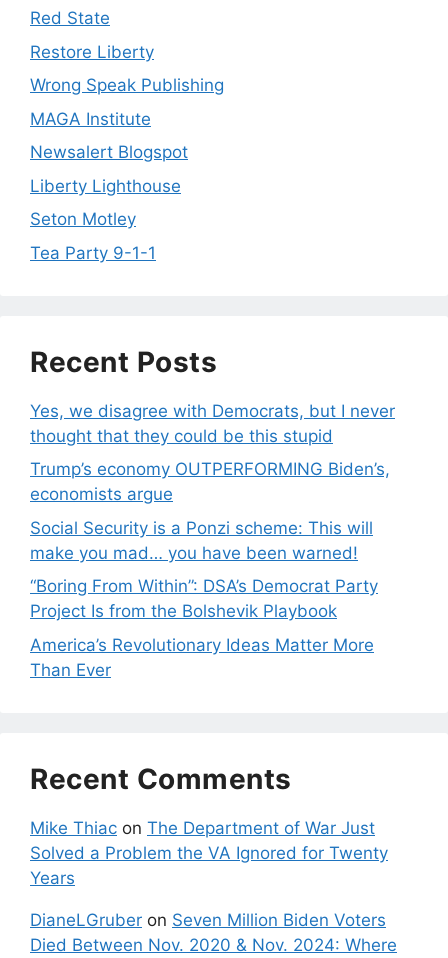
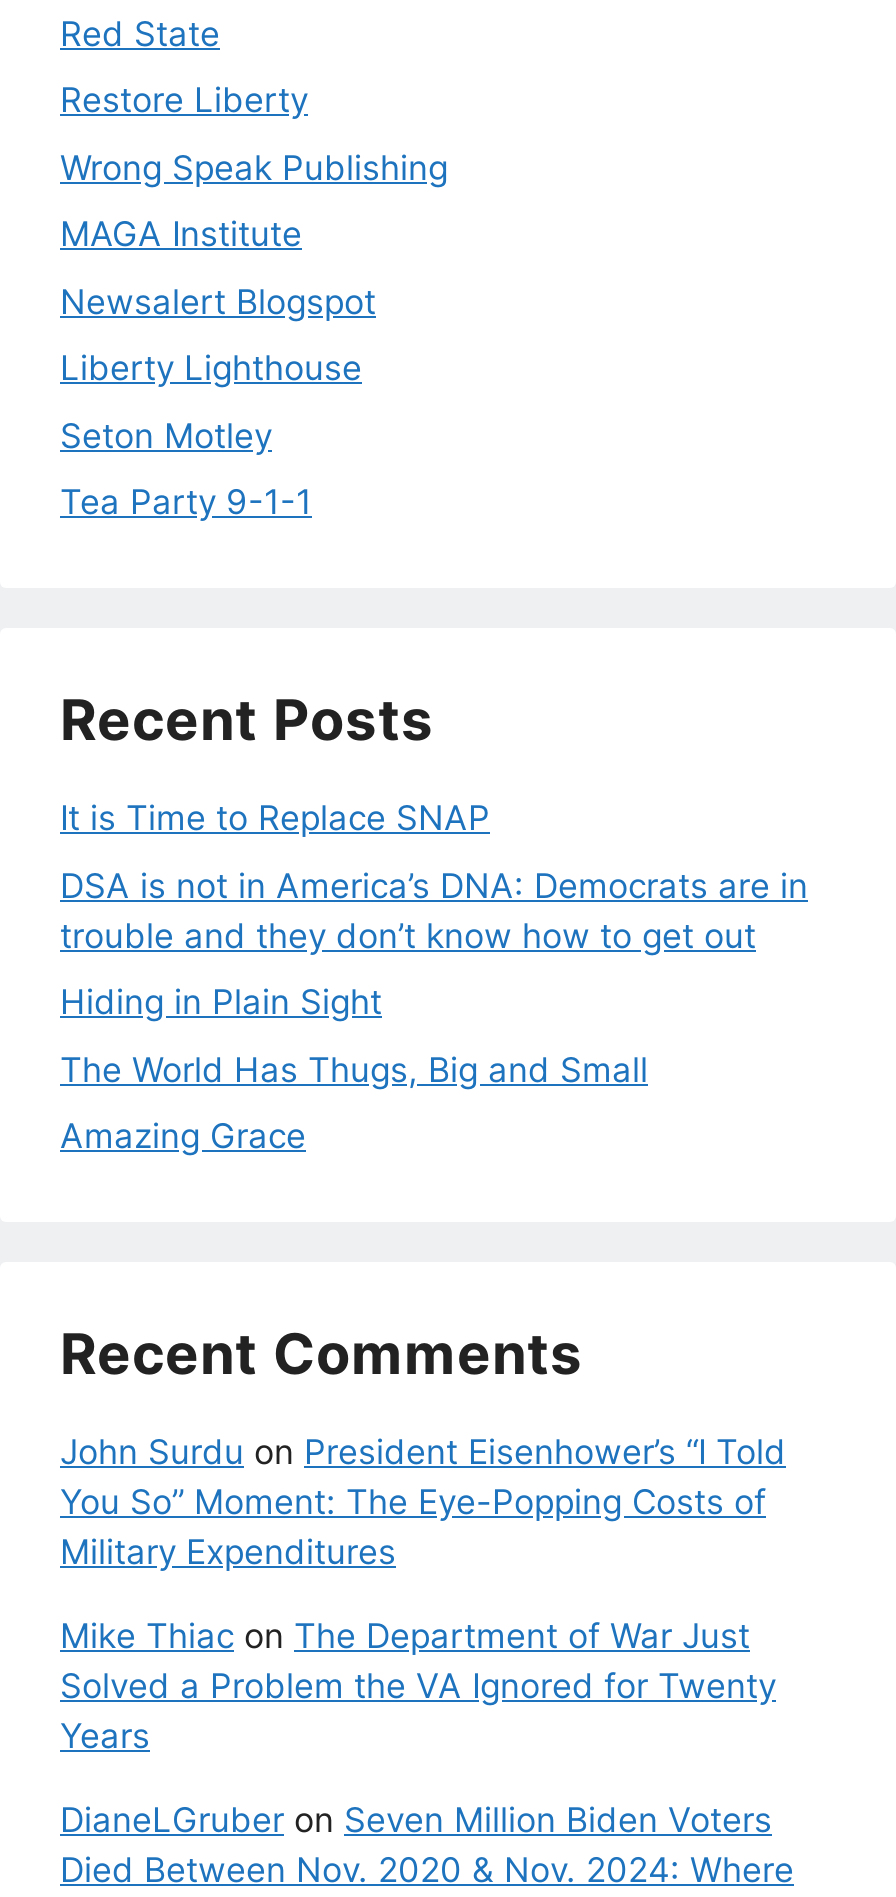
- Yes, we disagree with Democrats, but I never
- thought that they could be this stupid
+ It is Time to Replace SNAP

- Trump’s economy OUTPERFORMING Biden’s,
- economists argue
+ DSA is not in America’s DNA: Democrats are in
+ trouble and they don’t know how to get out

- Social Security is a Ponzi scheme: This will
- make you mad… you have been warned!
+ Hiding in Plain Sight

- “Boring From Within”: DSA’s Democrat Party
- Project Is from the Bolshevik Playbook
+ The World Has Thugs, Big and Small

- America’s Revolutionary Ideas Matter More
- Than Ever
+ Amazing Grace

moved up: Recent Comments

+ John Surdu on President Eisenhower’s “I Told
+ You So” Moment: The Eye-Popping Costs of
+ Military Expenditures
